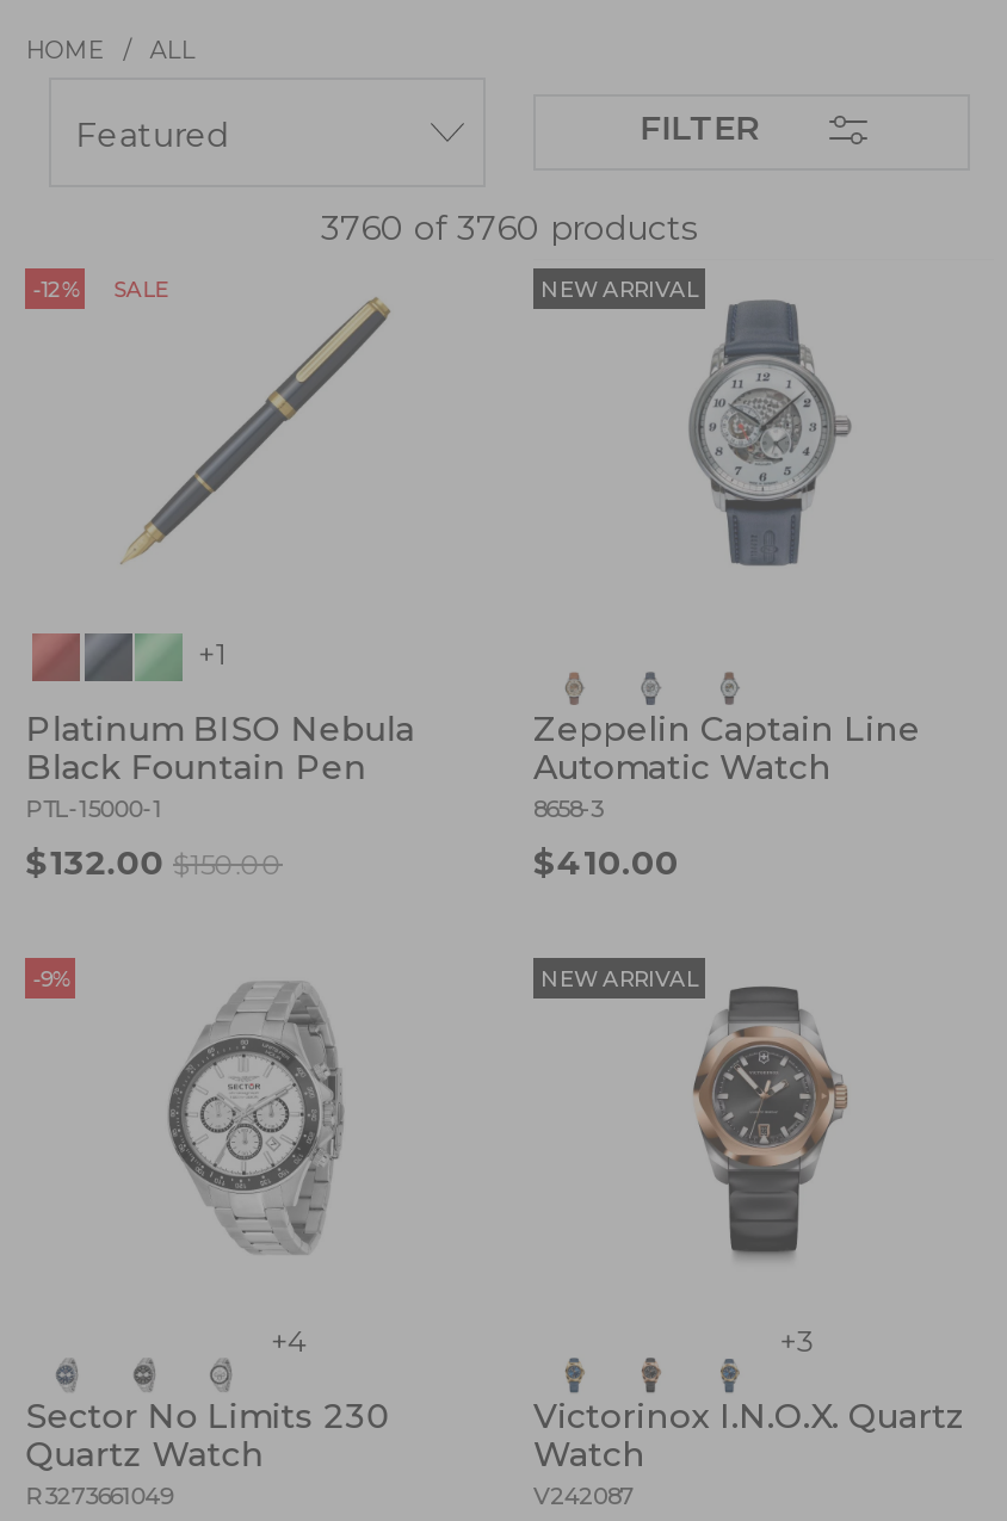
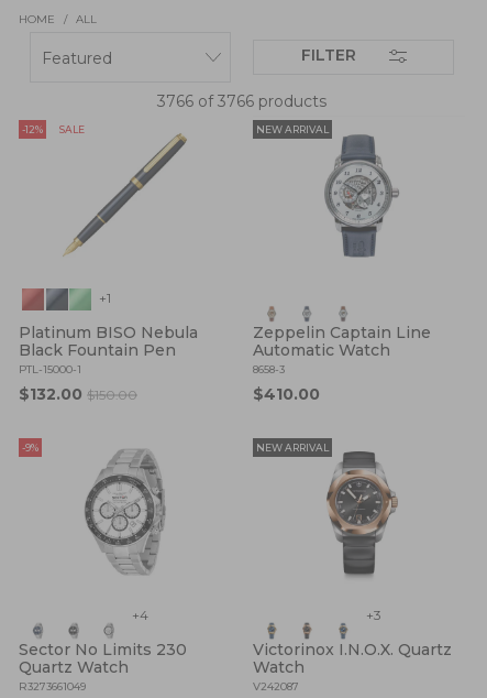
- 3760 of 3760 products
+ 3766 of 3766 products
